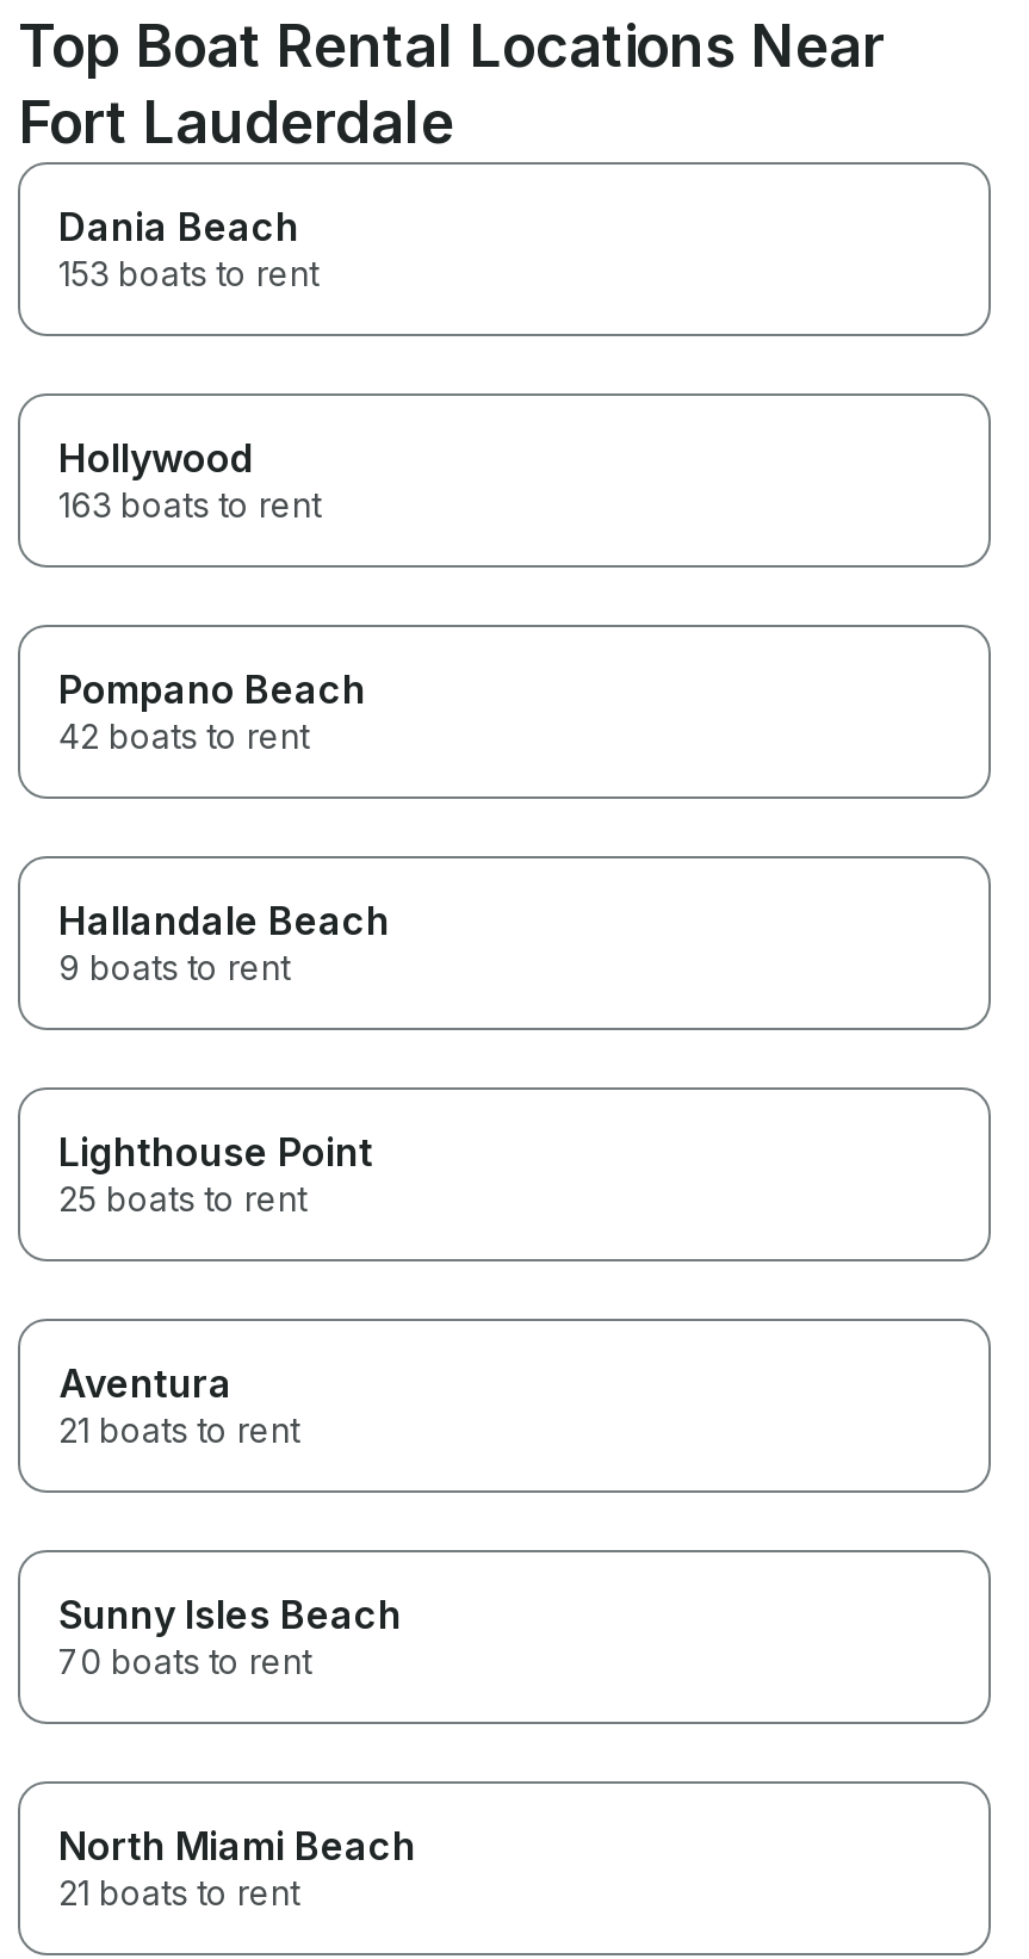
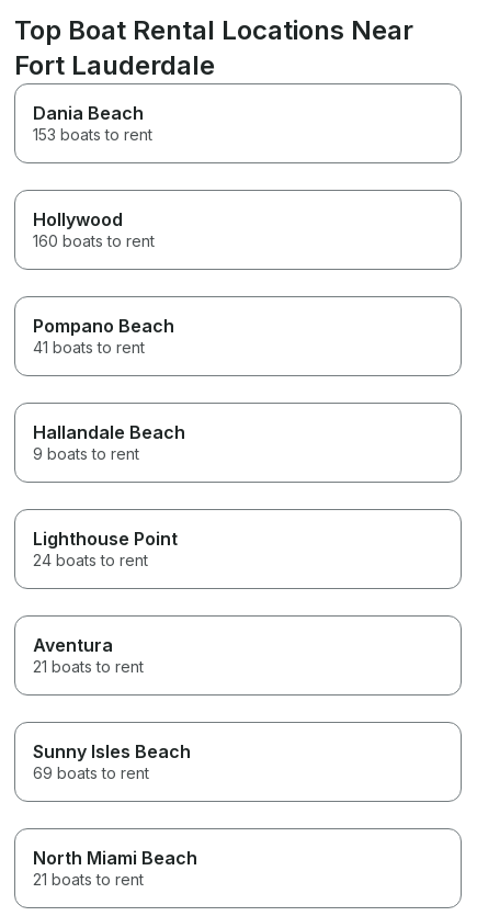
- 163 boats to rent
+ 160 boats to rent

- 42 boats to rent
+ 41 boats to rent

- 25 boats to rent
+ 24 boats to rent

- 70 boats to rent
+ 69 boats to rent
